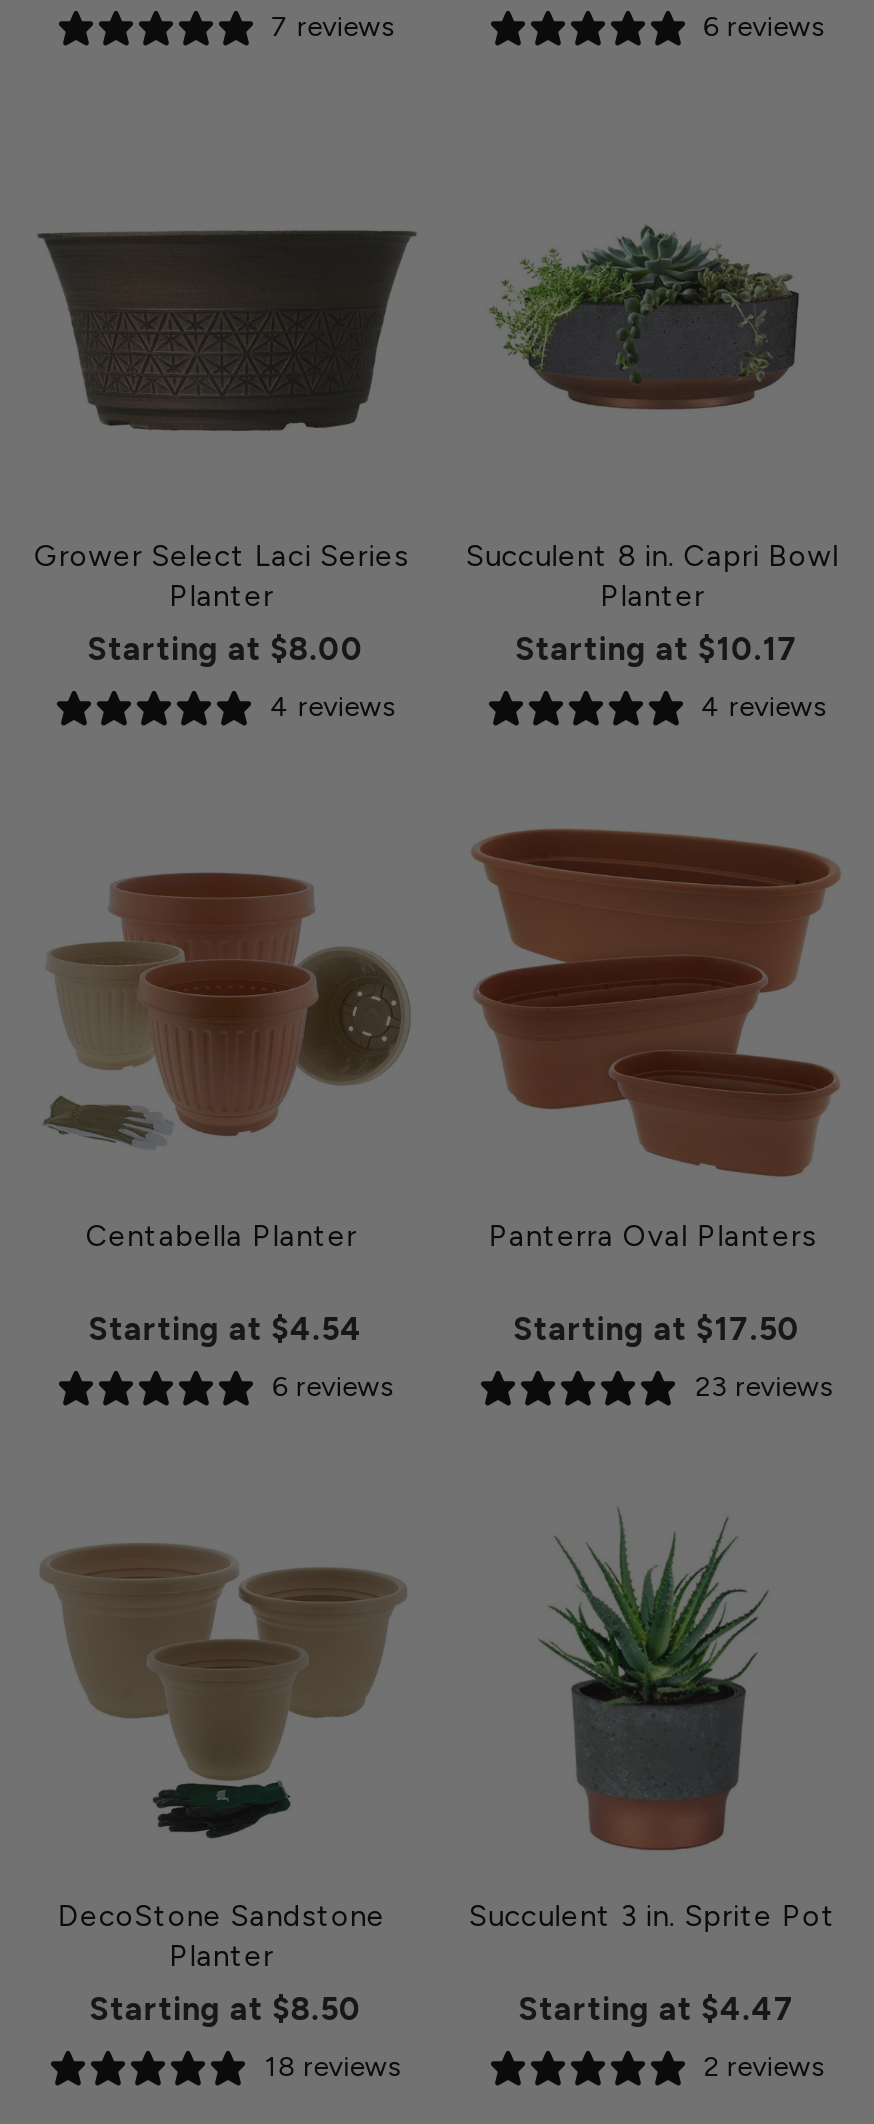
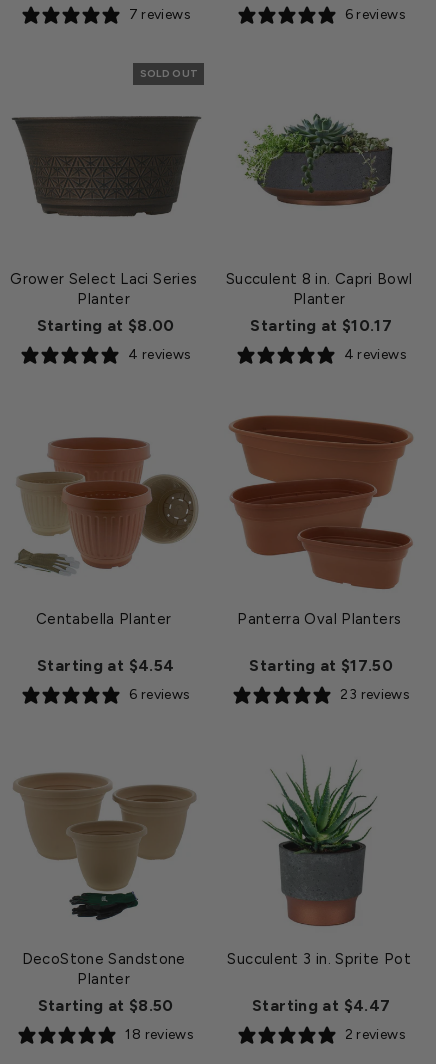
+ SOLD OUT
